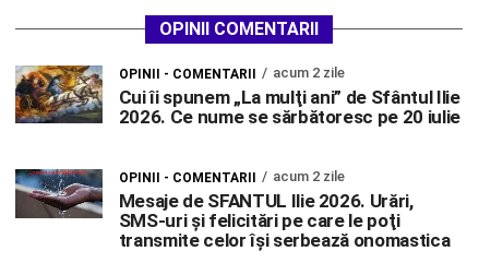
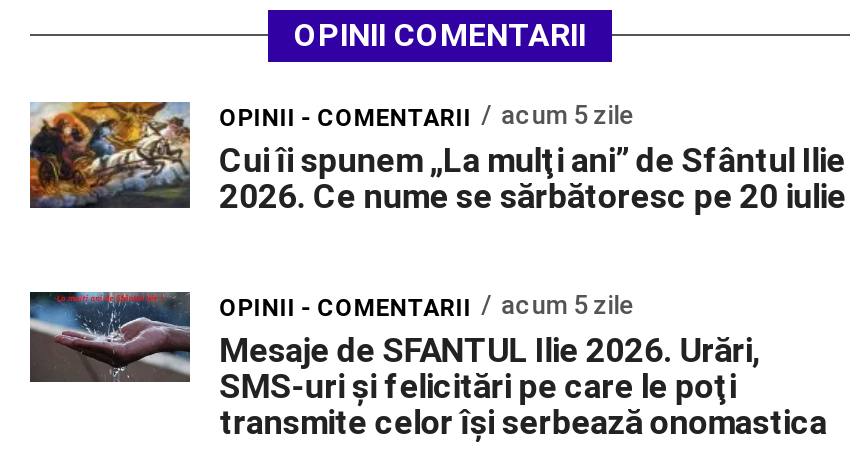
- OPINII - COMENTARII acum 2 zile
+ OPINII - COMENTARII acum 5 zile

- OPINII - COMENTARII acum 2 zile
+ OPINII - COMENTARII acum 5 zile
